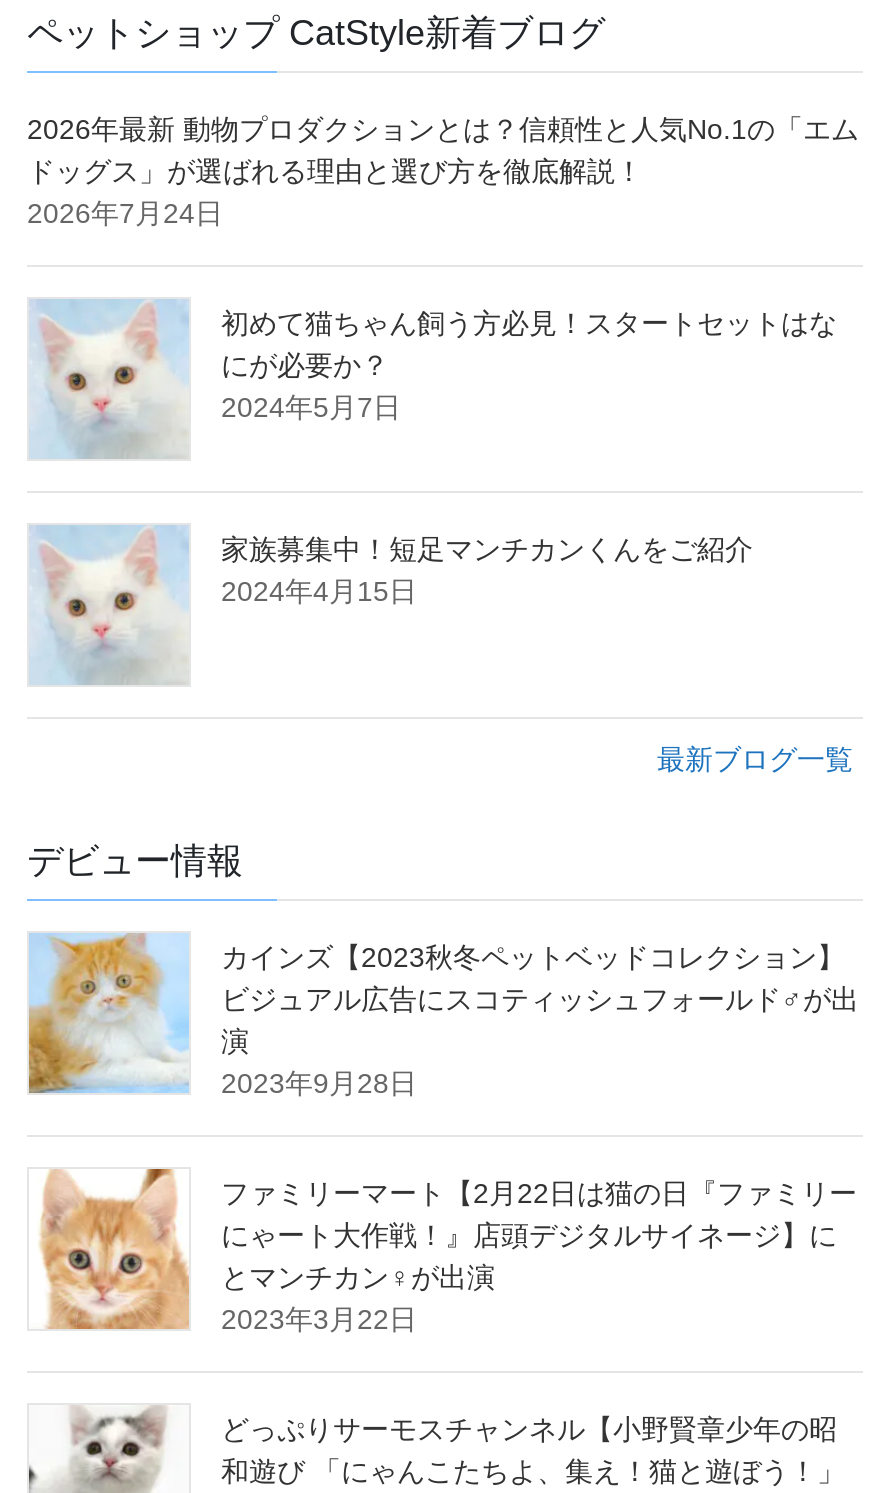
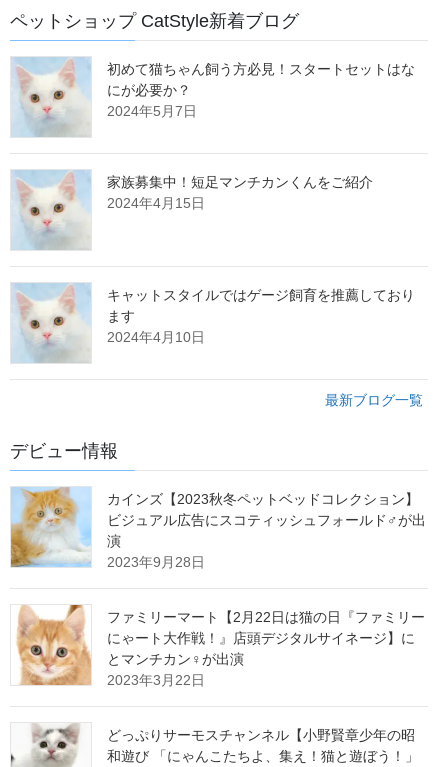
- 2026年最新 動物プロダクションとは？信頼性と人気No.1の「エム
- ドッグス」が選ばれる理由と選び方を徹底解説！
- 2026年7月24日

moved up: [image] | 初めて猫ちゃん飼う方必見！スタートセットはな | にが必要か？ | 2024年5月7日 | 家族募集中！短足マンチカンくんをご紹介 | 2024年4月15日

+ キャットスタイルではゲージ飼育を推薦しており
+ ます
+ 2024年4月10日
